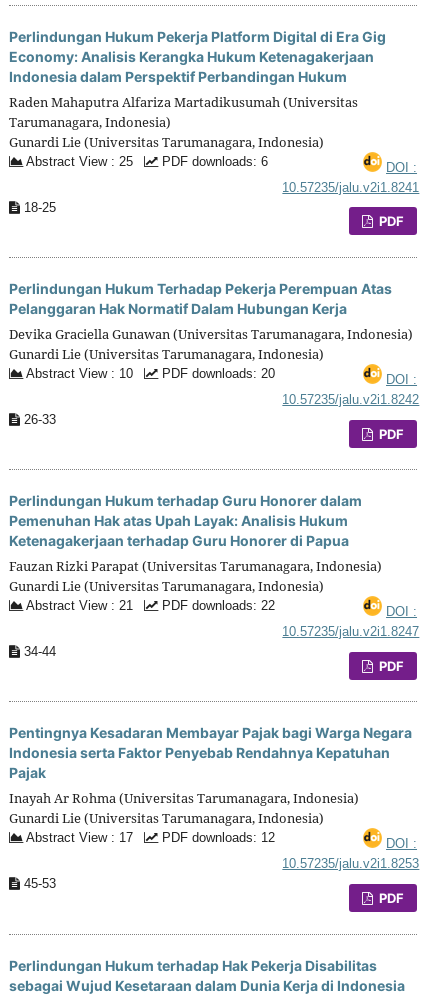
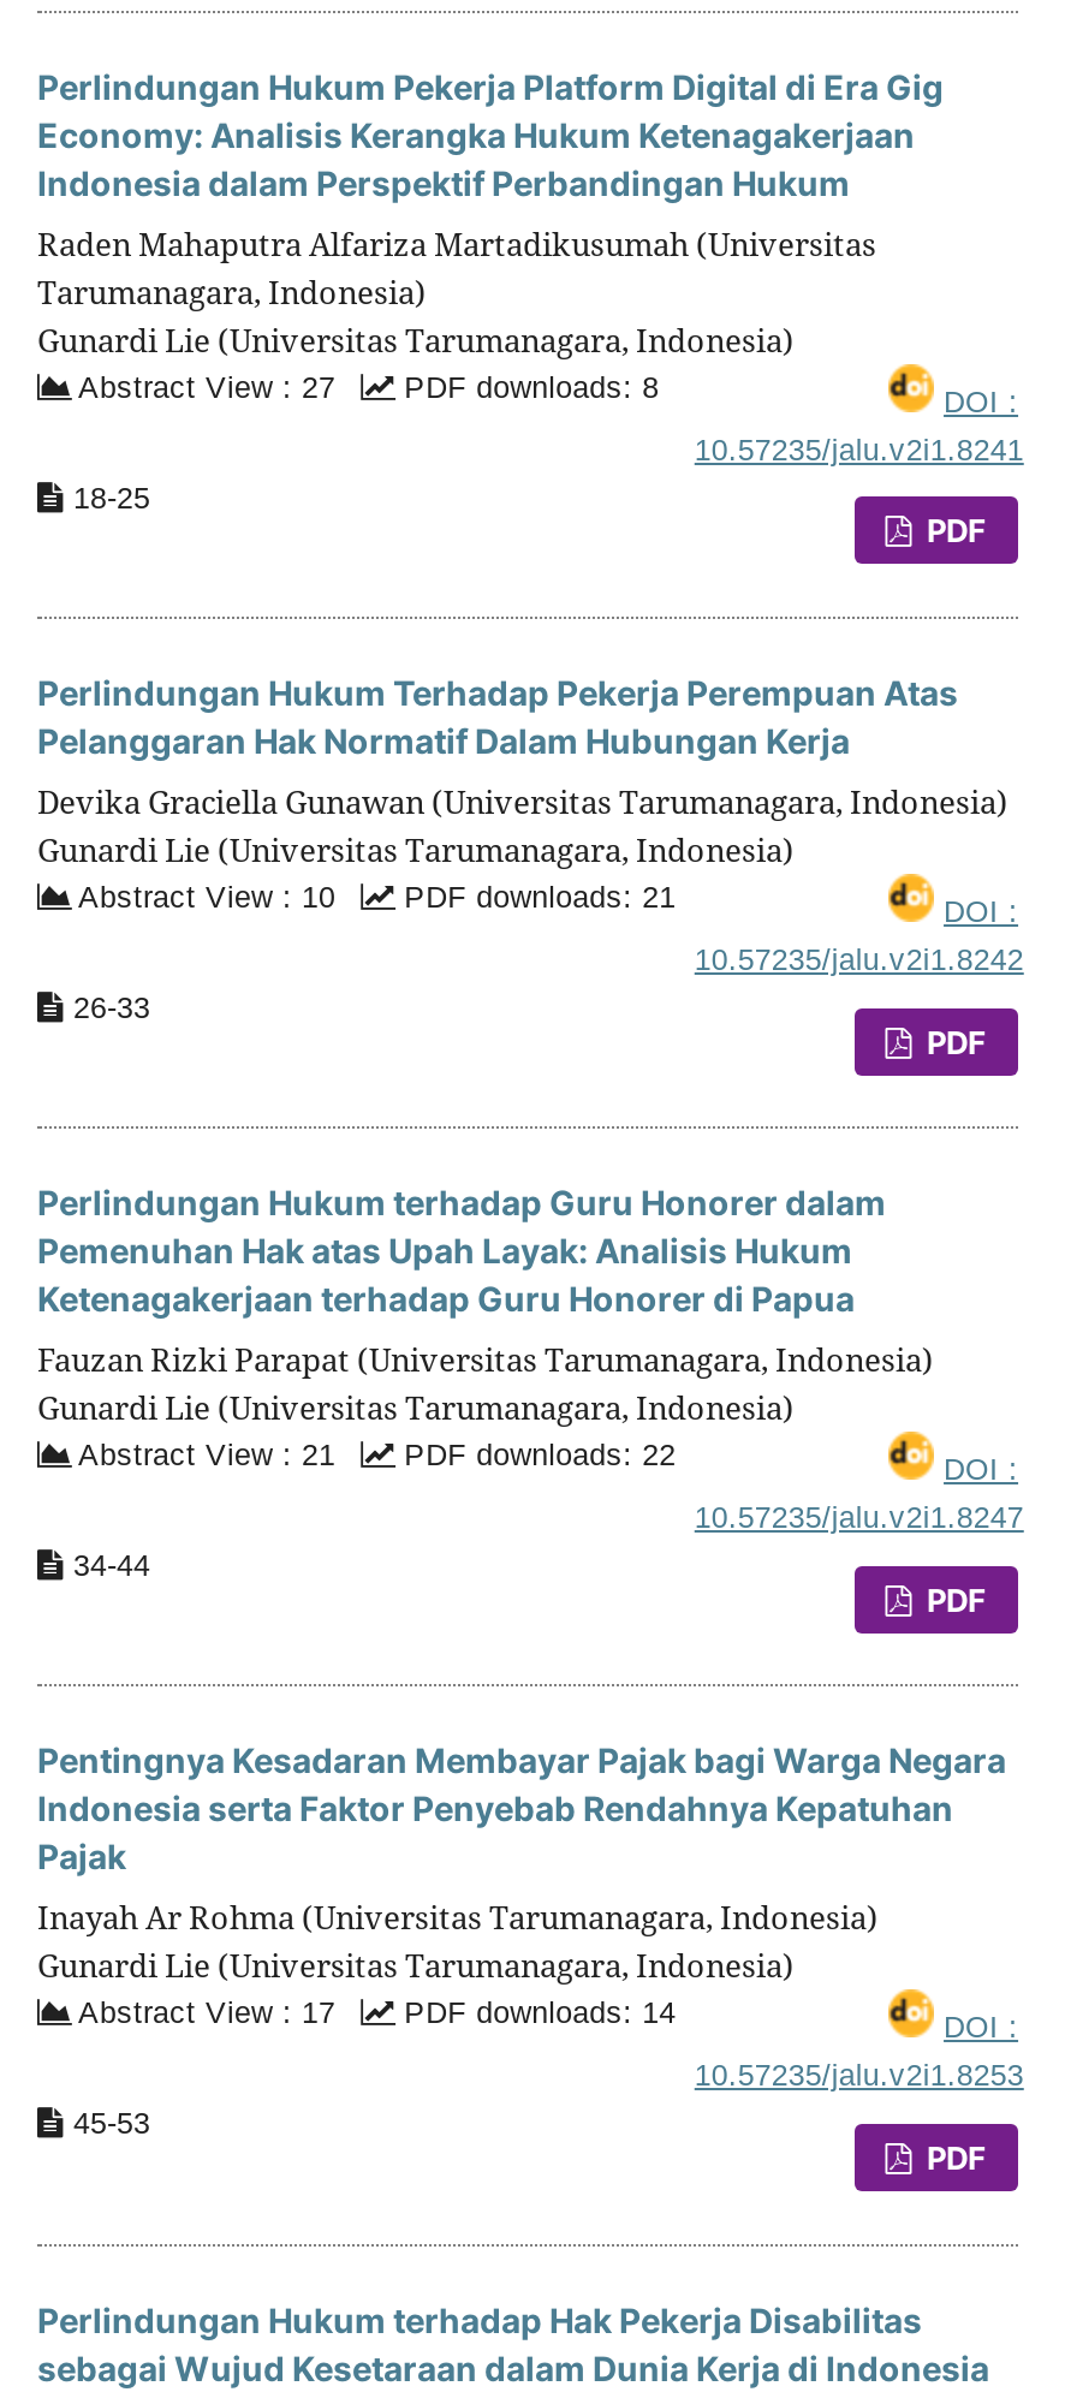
- Abstract View : 25
+ Abstract View : 27

- PDF downloads: 6
+ PDF downloads: 8

- PDF downloads: 20
+ PDF downloads: 21

- PDF downloads: 12
+ PDF downloads: 14
